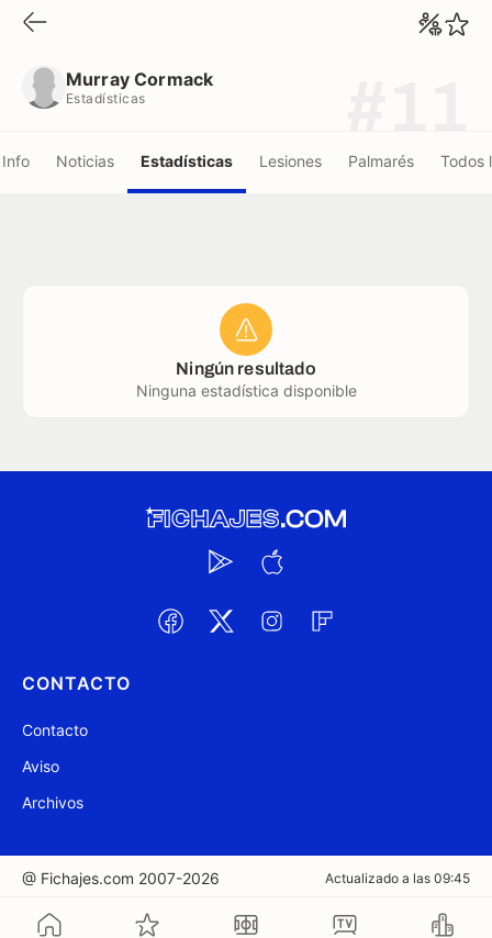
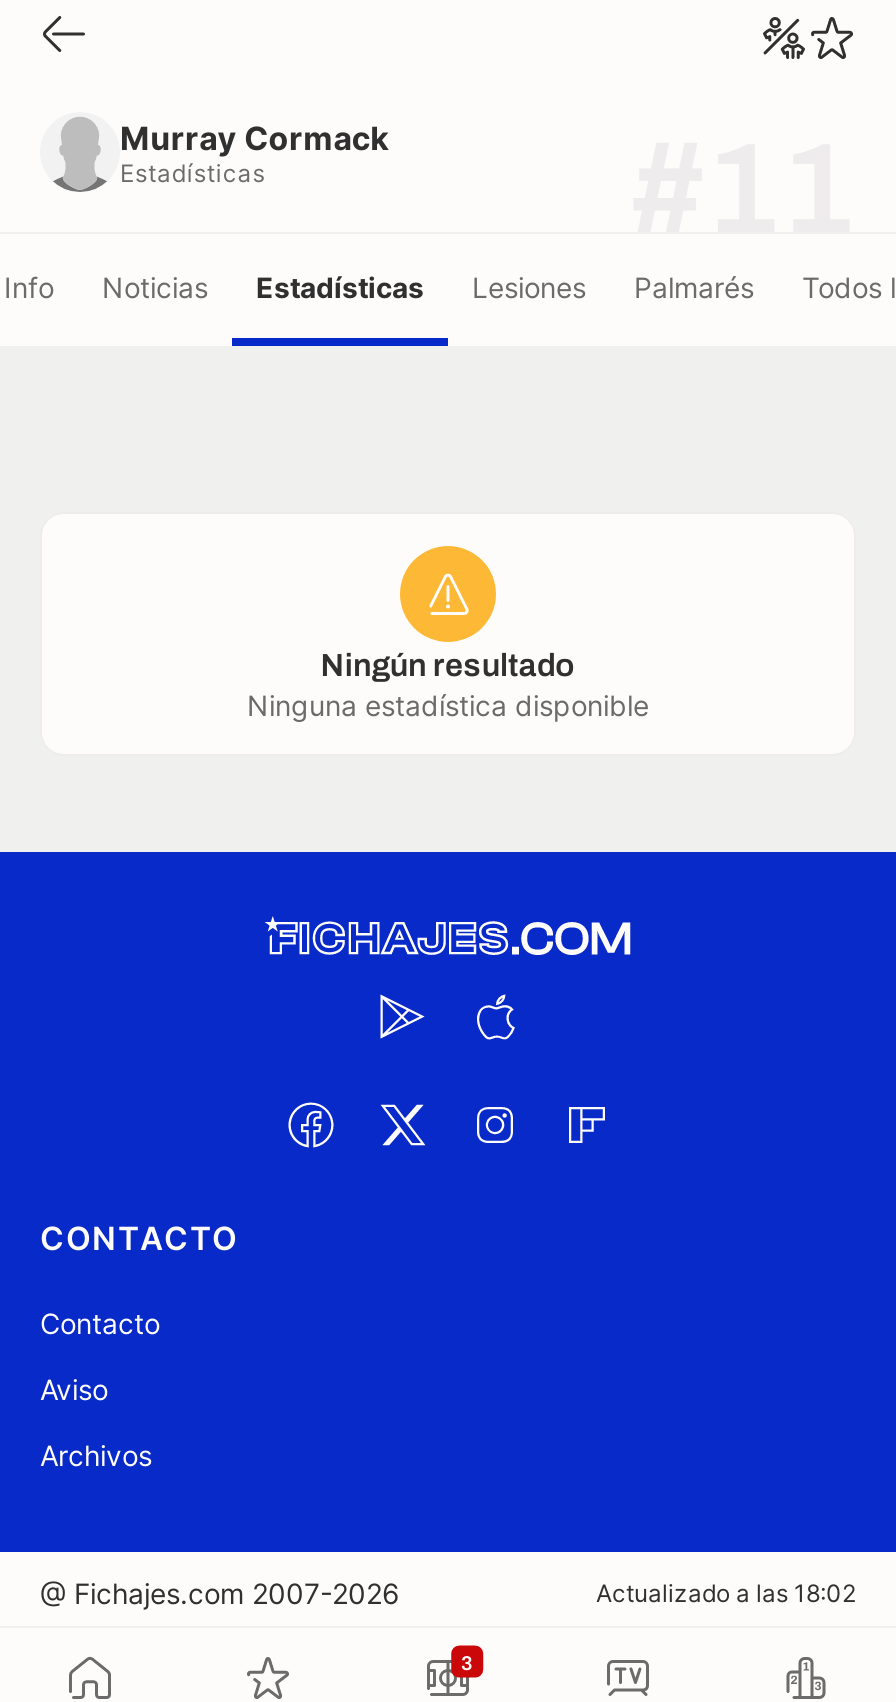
- Actualizado a las 09:45
+ Actualizado a las 18:02

+ 3
